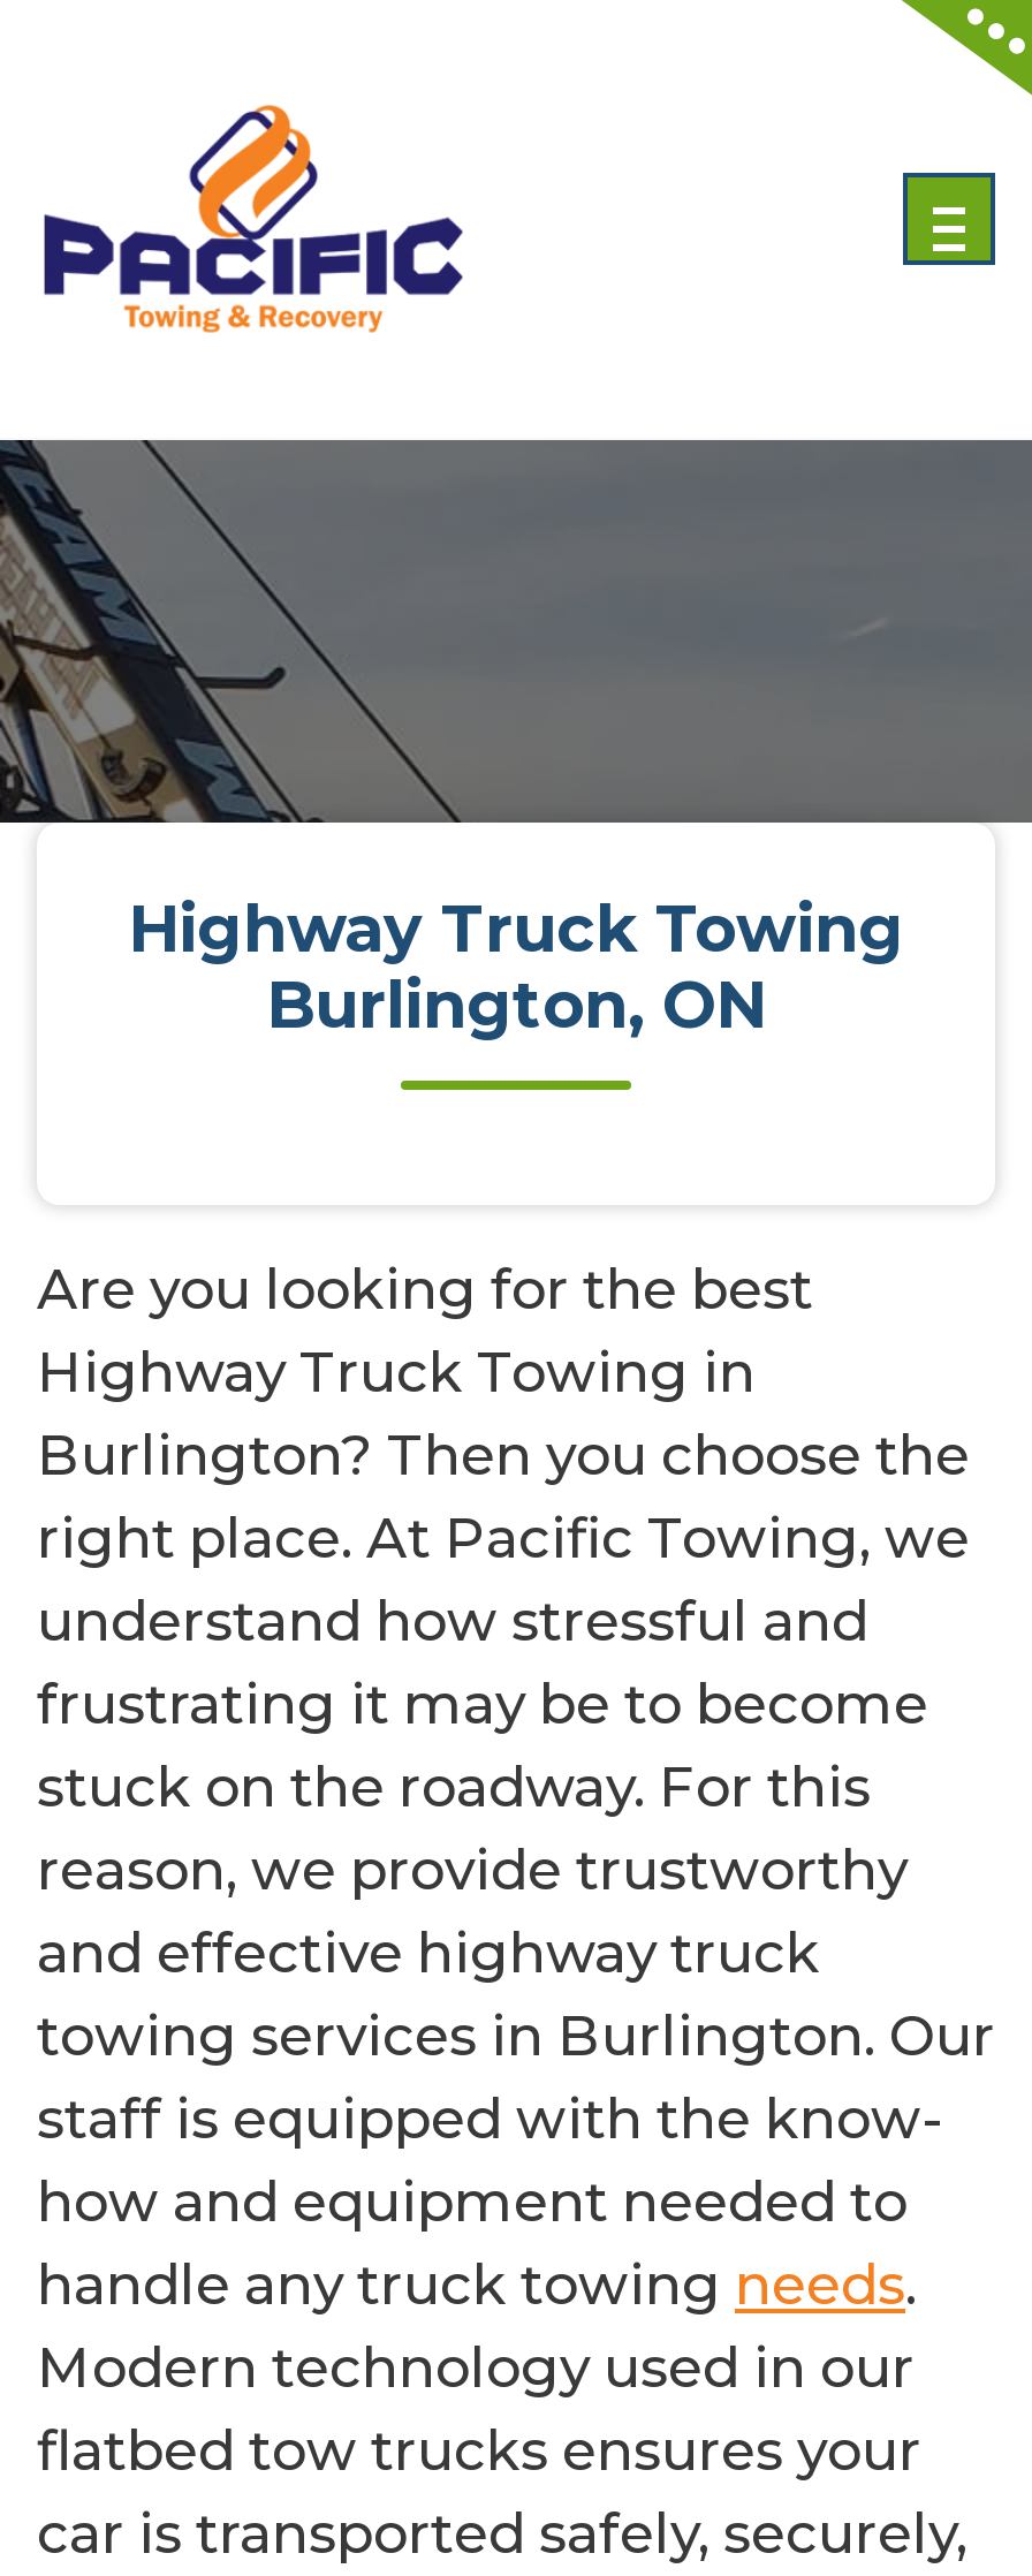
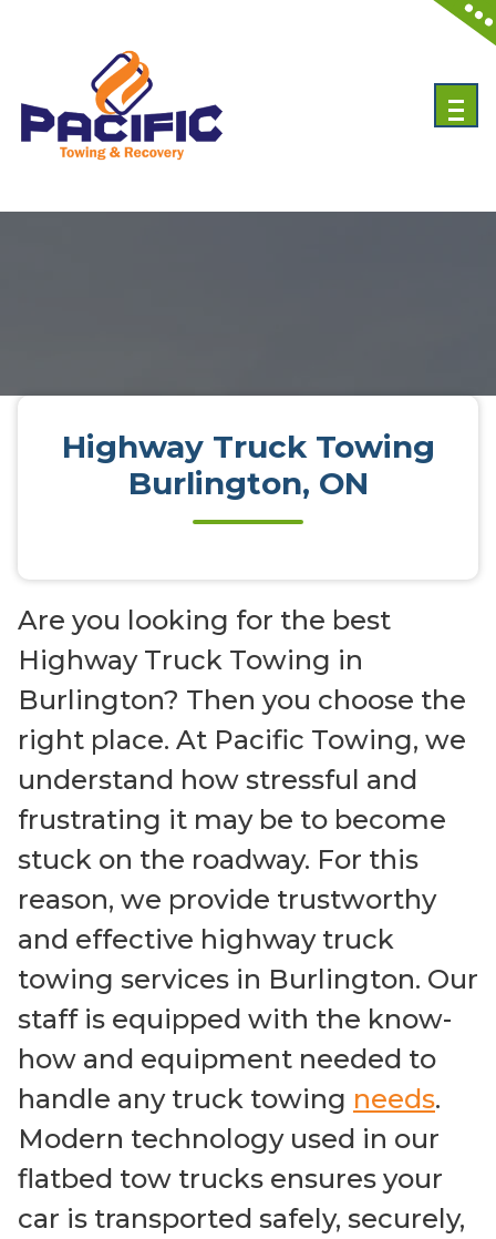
- [image]
